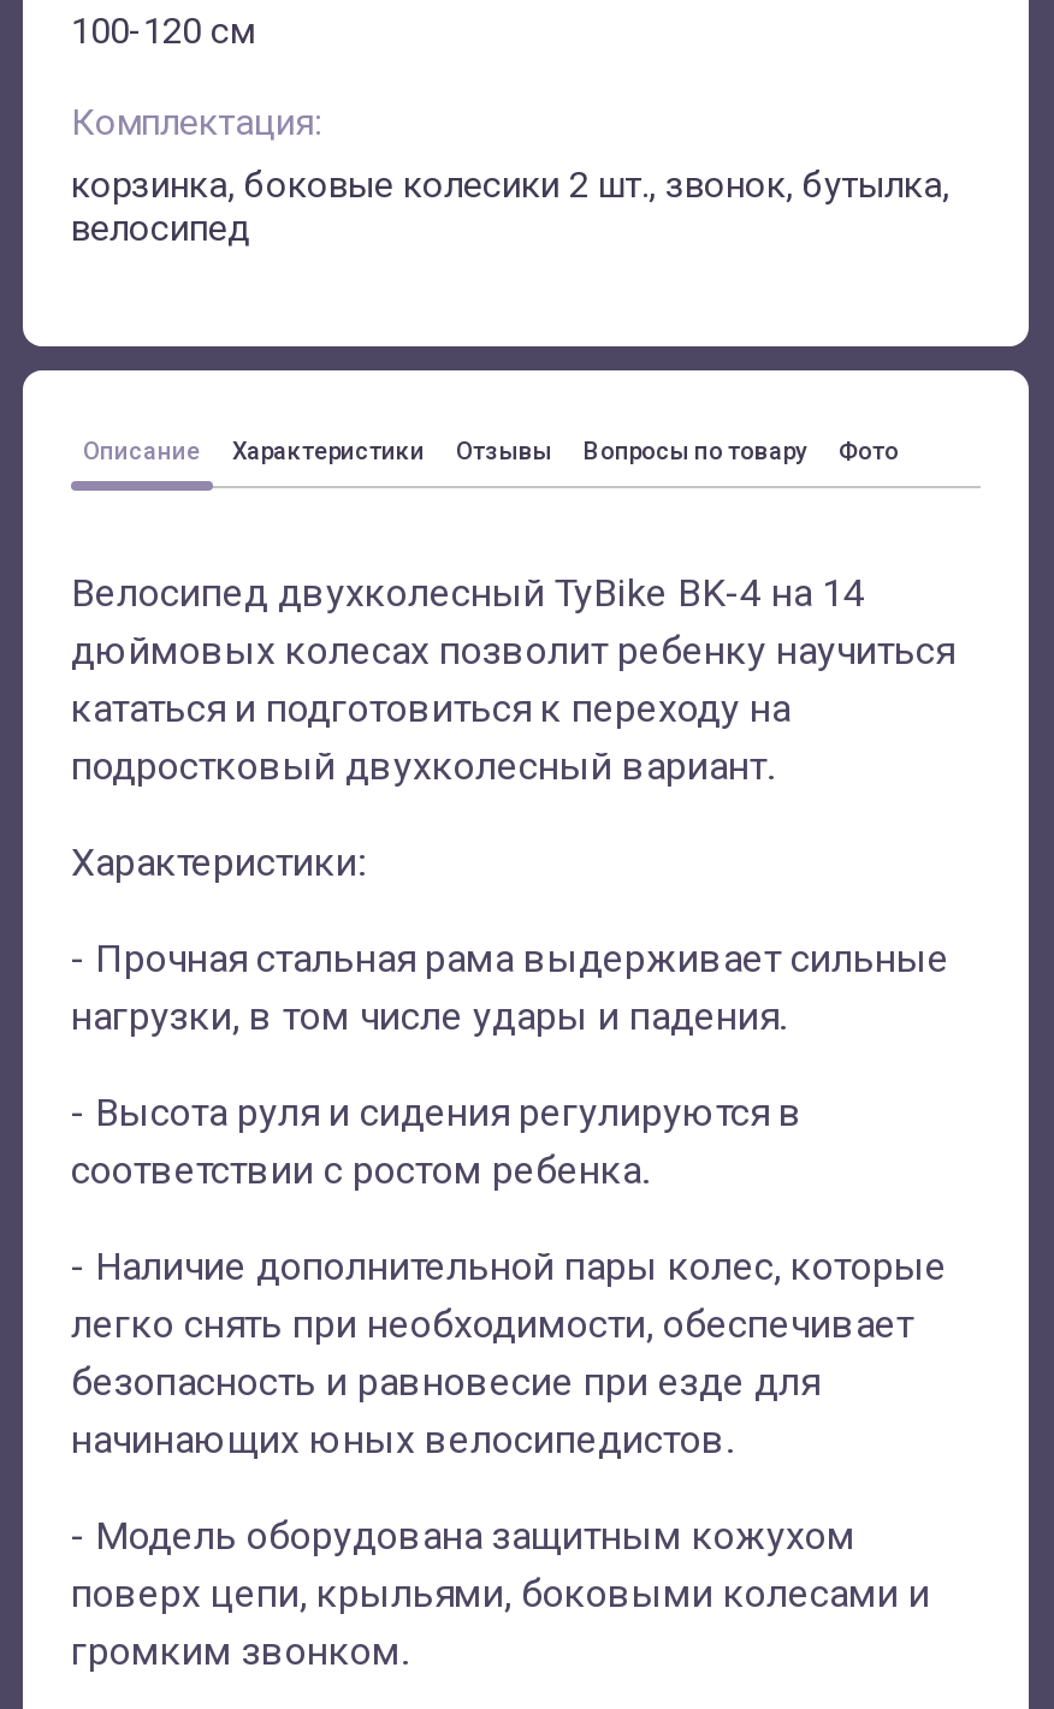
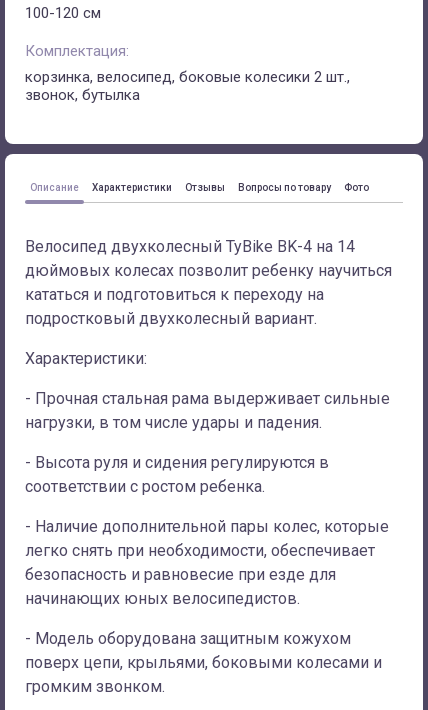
- корзинка, боковые колесики 2 шт., звонок, бутылка,
- велосипед
+ корзинка, велосипед, боковые колесики 2 шт.,
+ звонок, бутылка
